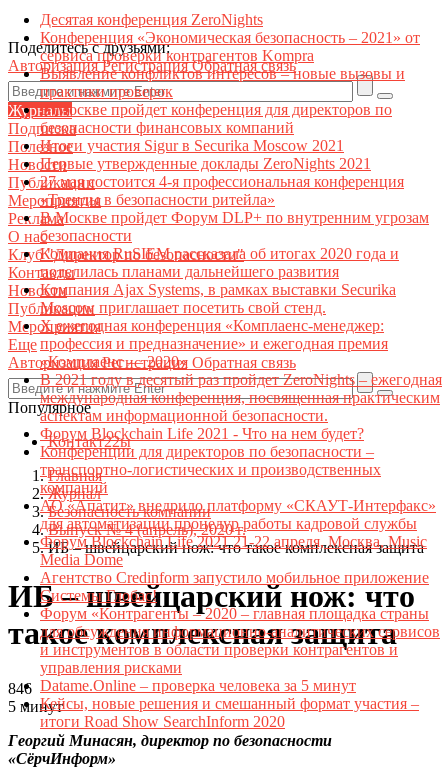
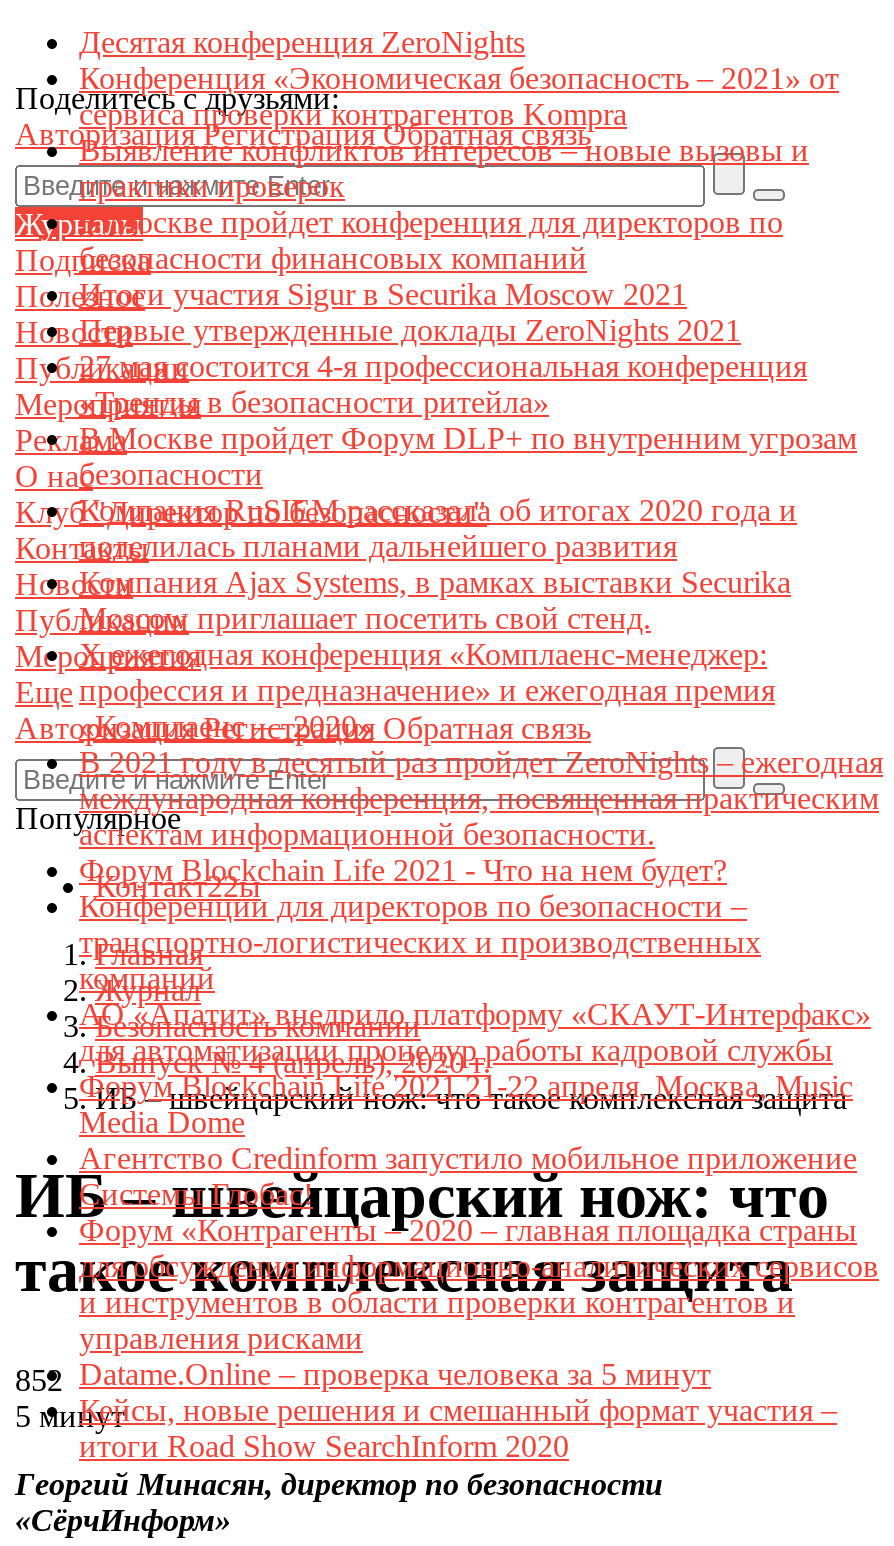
- 846 Datame.Online – проверка человека за 5 минут
+ 852 Datame.Online – проверка человека за 5 минут
